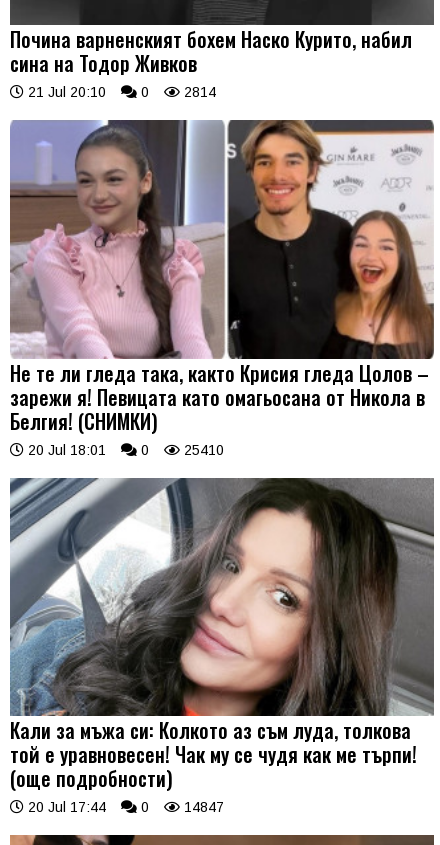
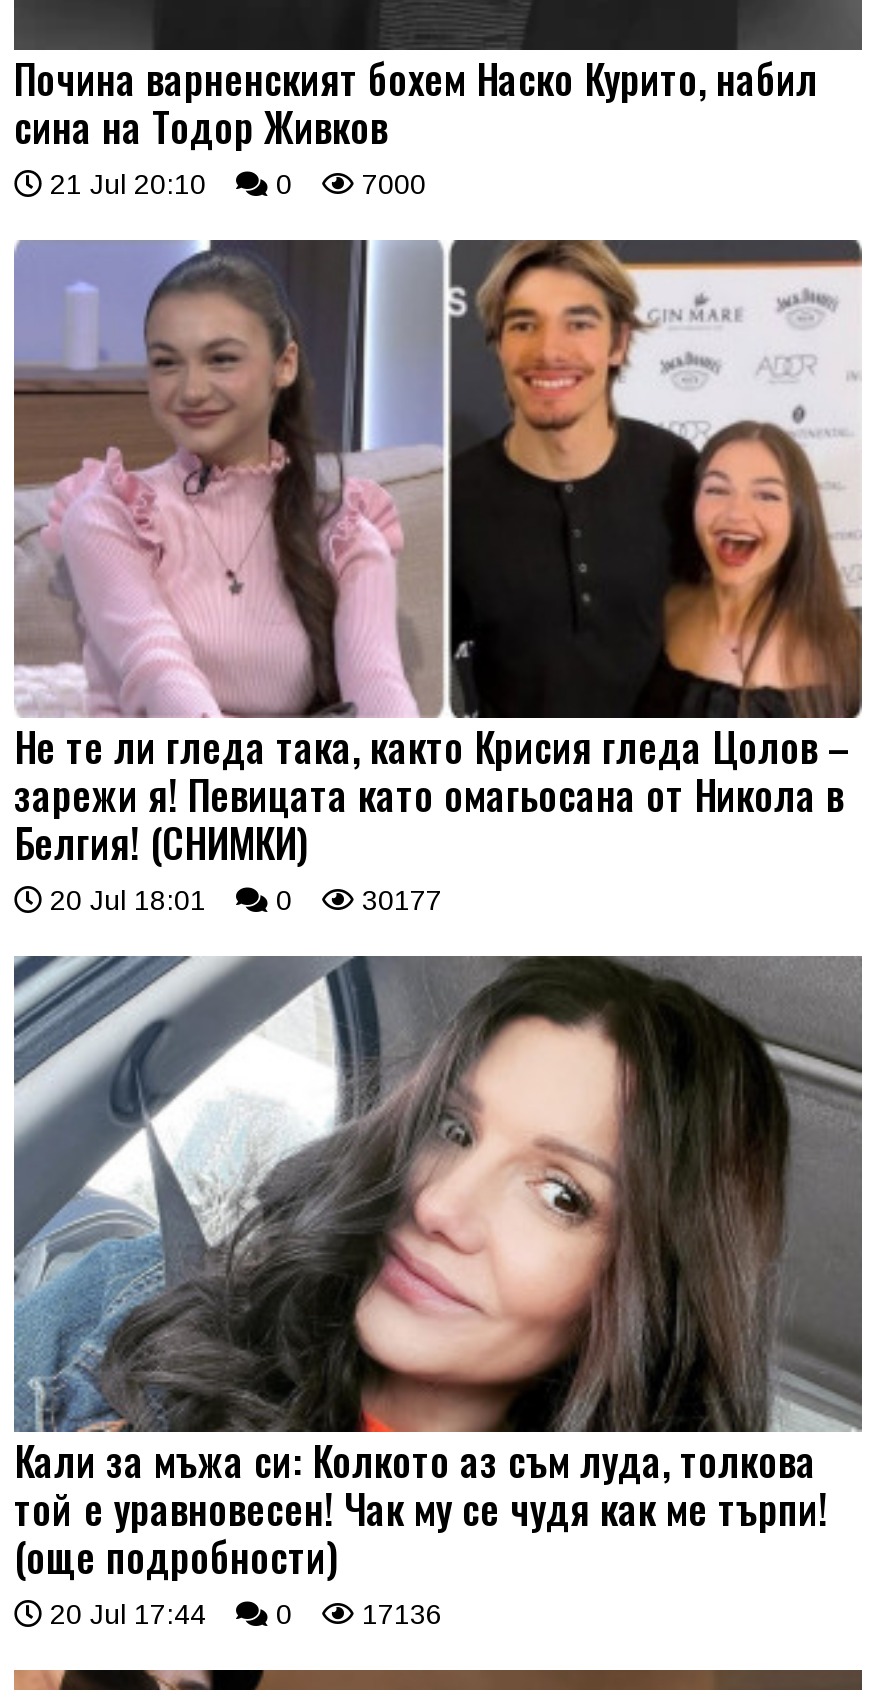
- 21 Jul 20:10 0 2814
+ 21 Jul 20:10 0 7000

- 20 Jul 18:01 0 25410
+ 20 Jul 18:01 0 30177

- 20 Jul 17:44 0 14847
+ 20 Jul 17:44 0 17136
